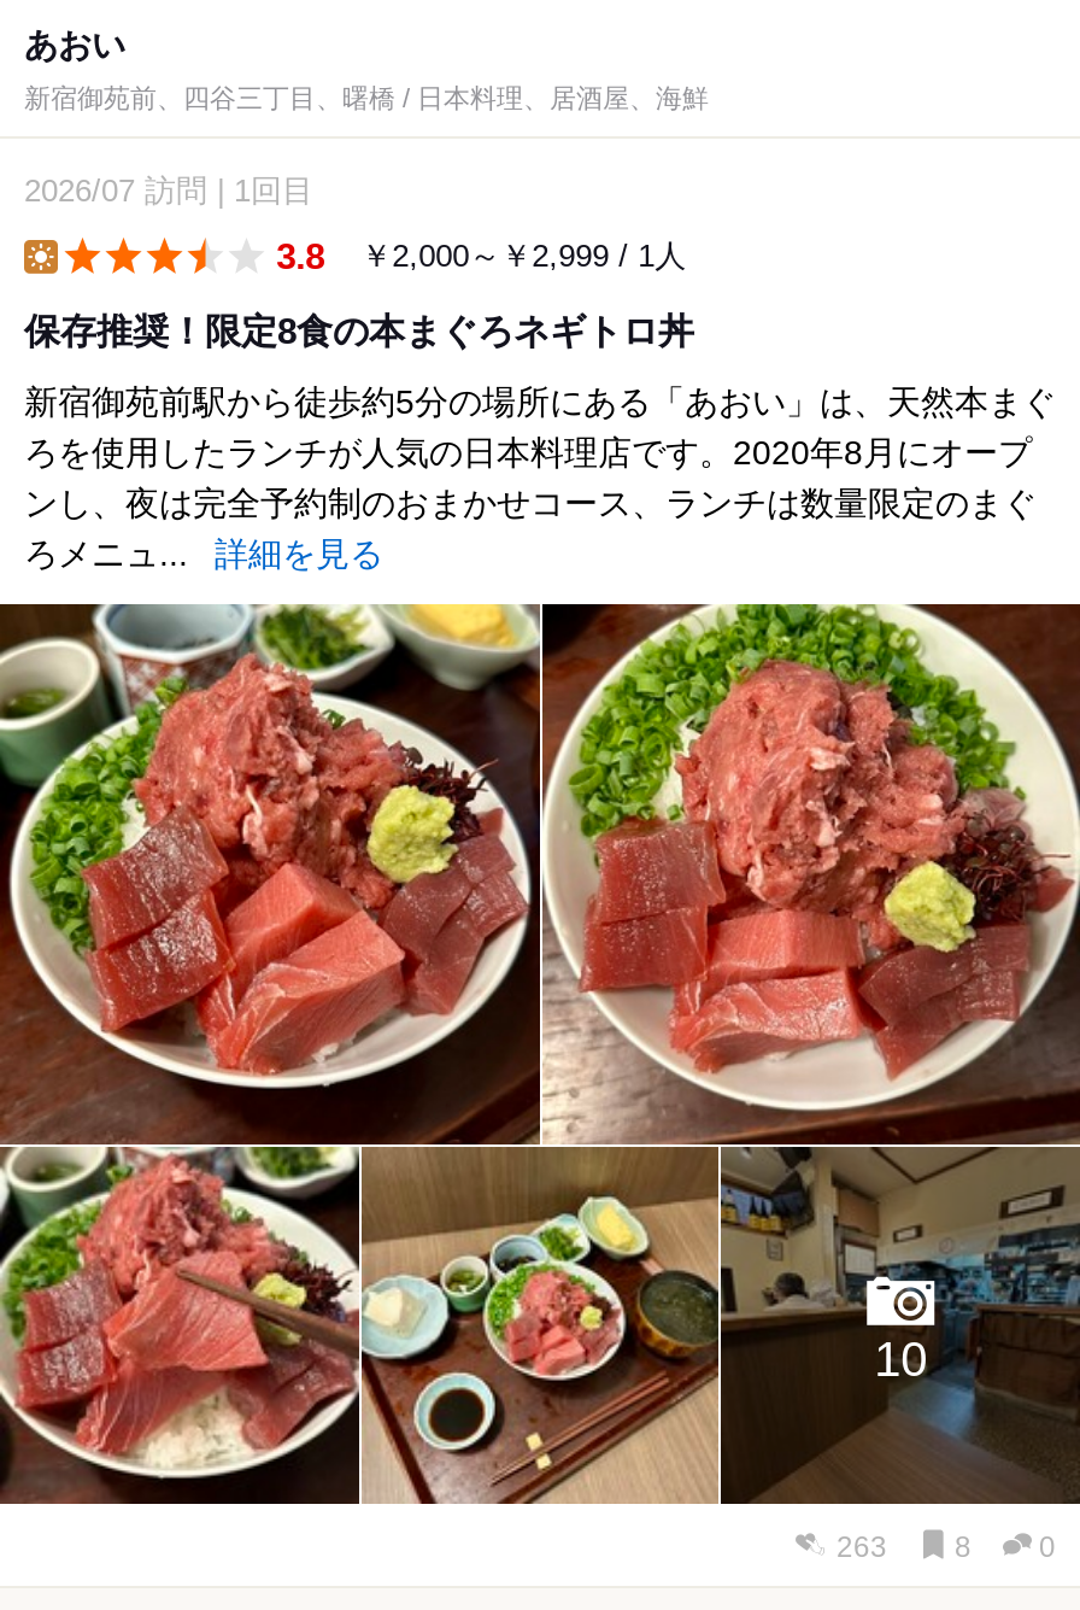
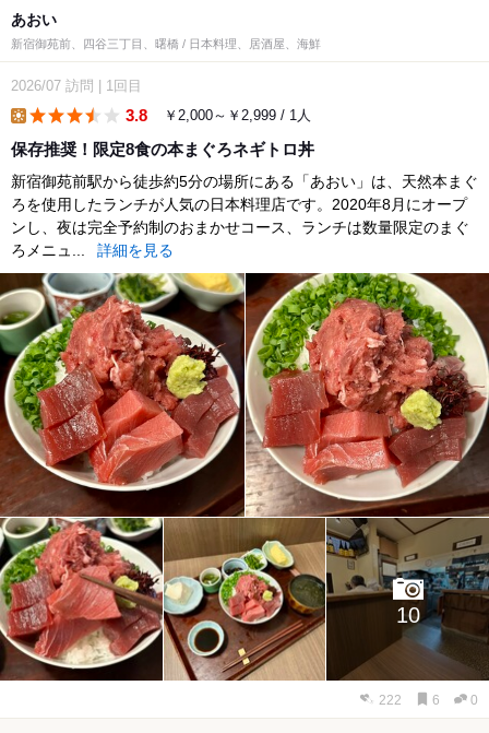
- 263
+ 222

- 8
+ 6
